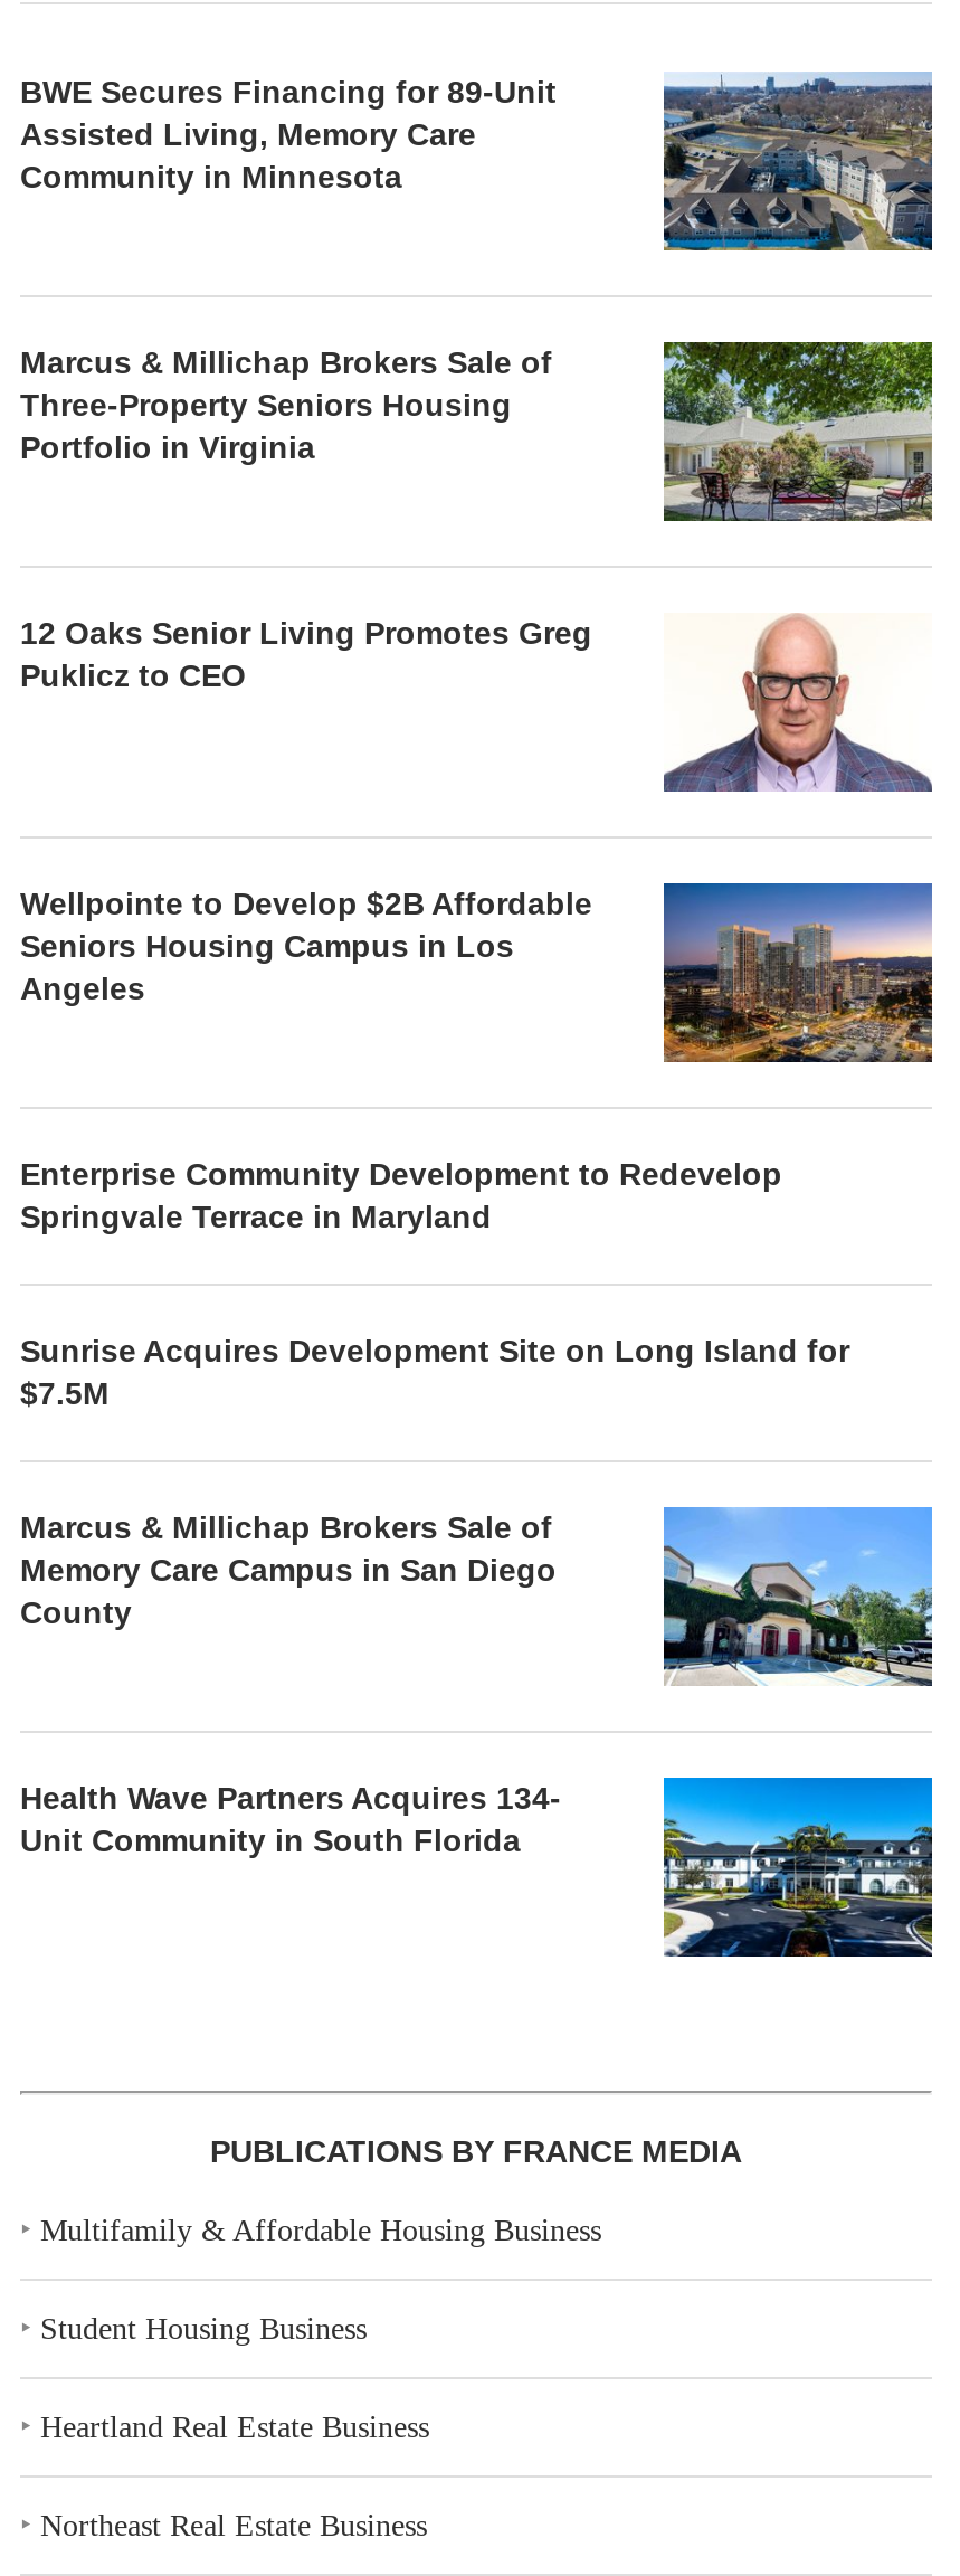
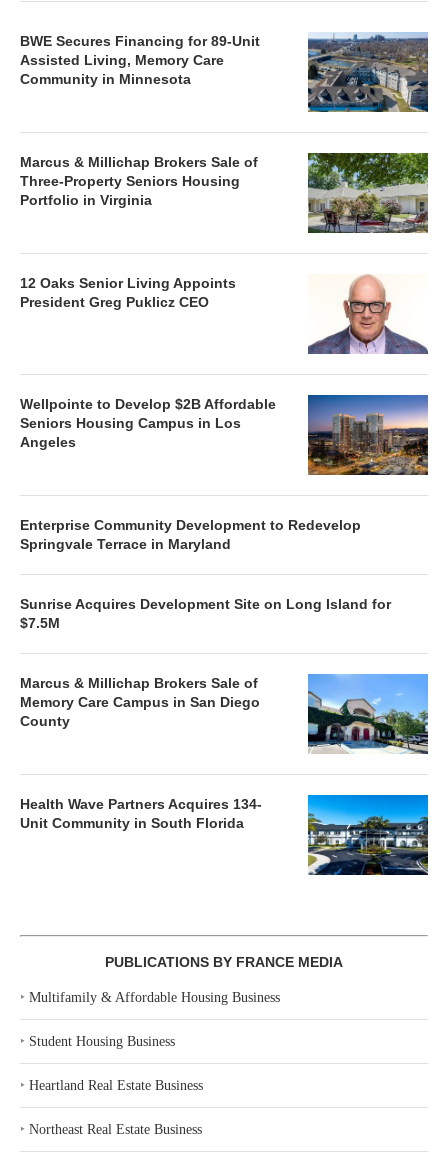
- 12 Oaks Senior Living Promotes Greg
- Puklicz to CEO
+ 12 Oaks Senior Living Appoints
+ President Greg Puklicz CEO
